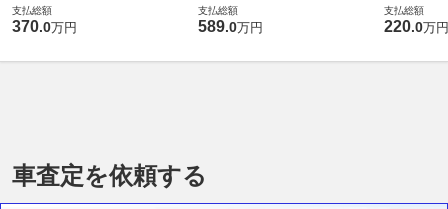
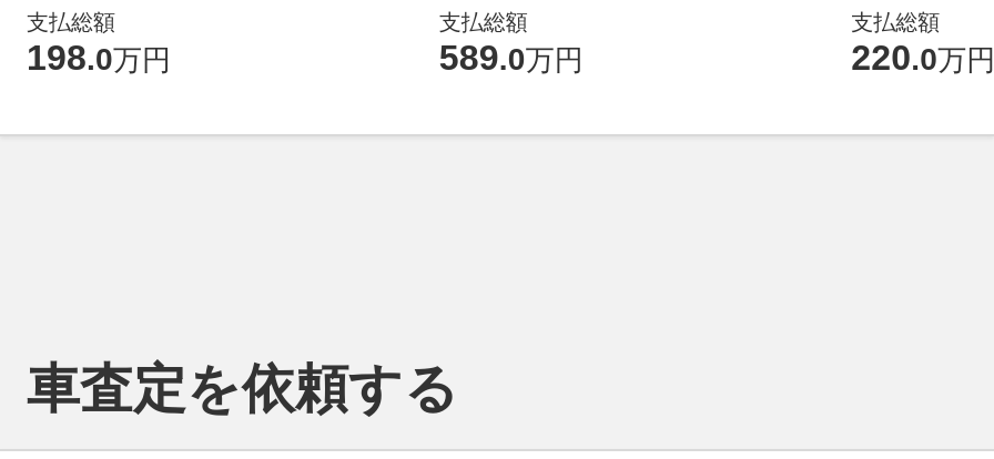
- 370.0万円
+ 198.0万円
